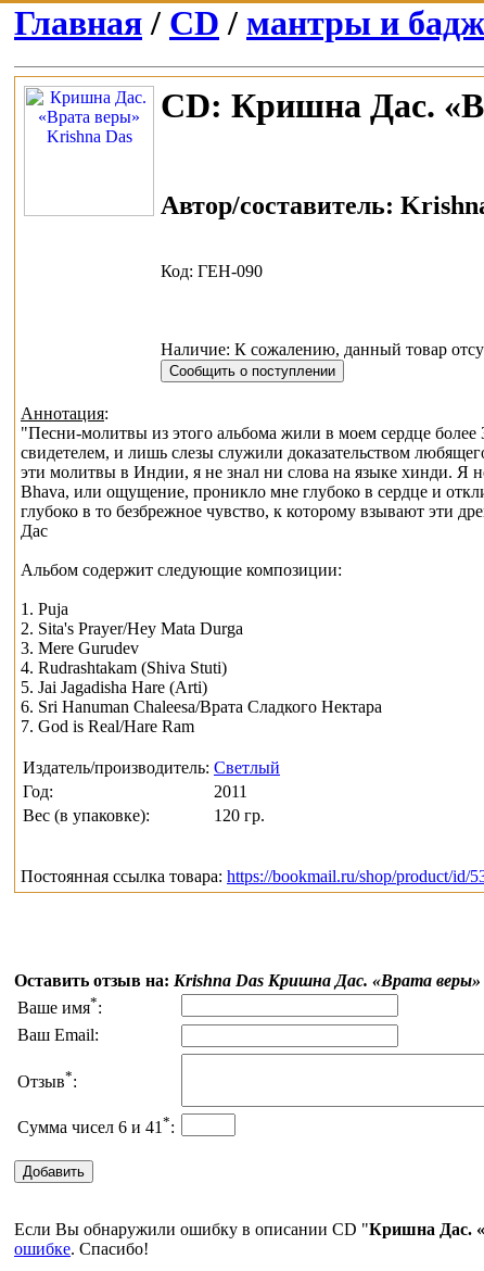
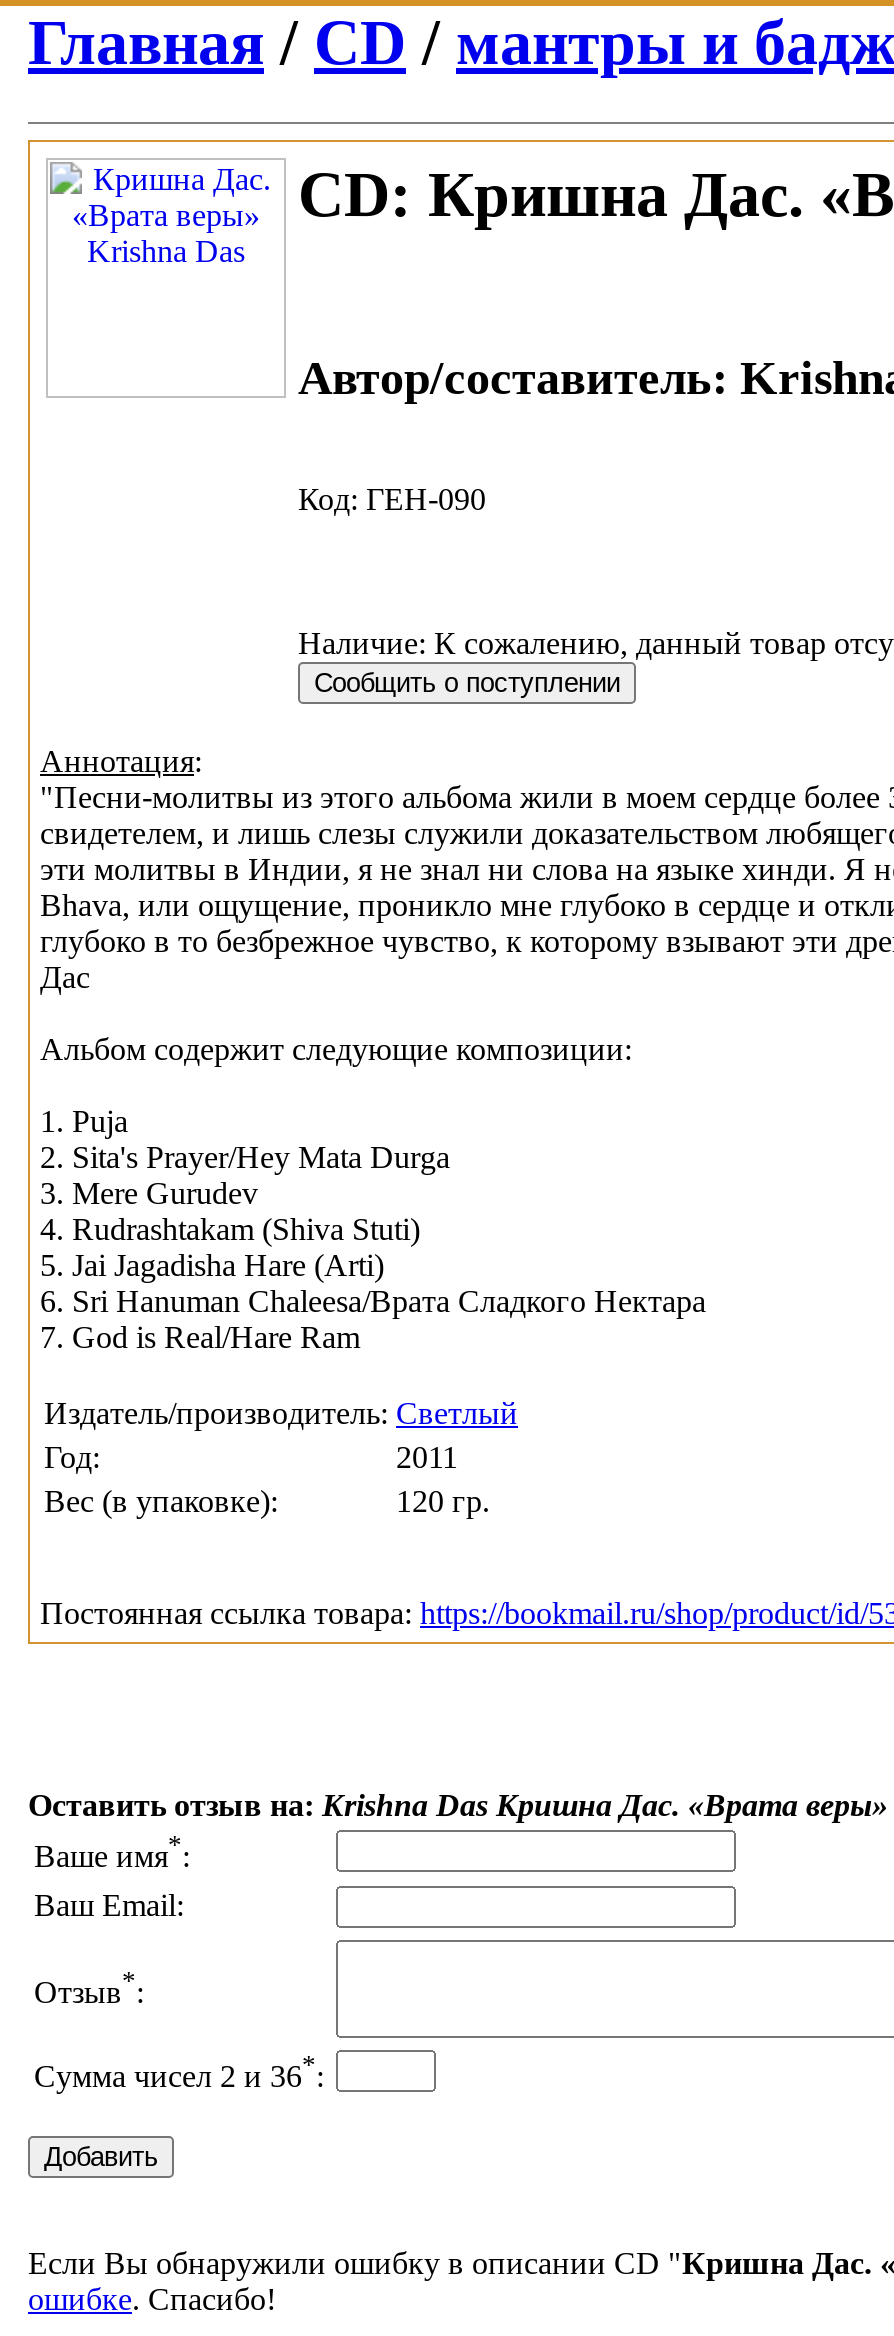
- Сумма чисел 6 и 41*:
+ Сумма чисел 2 и 36*:
